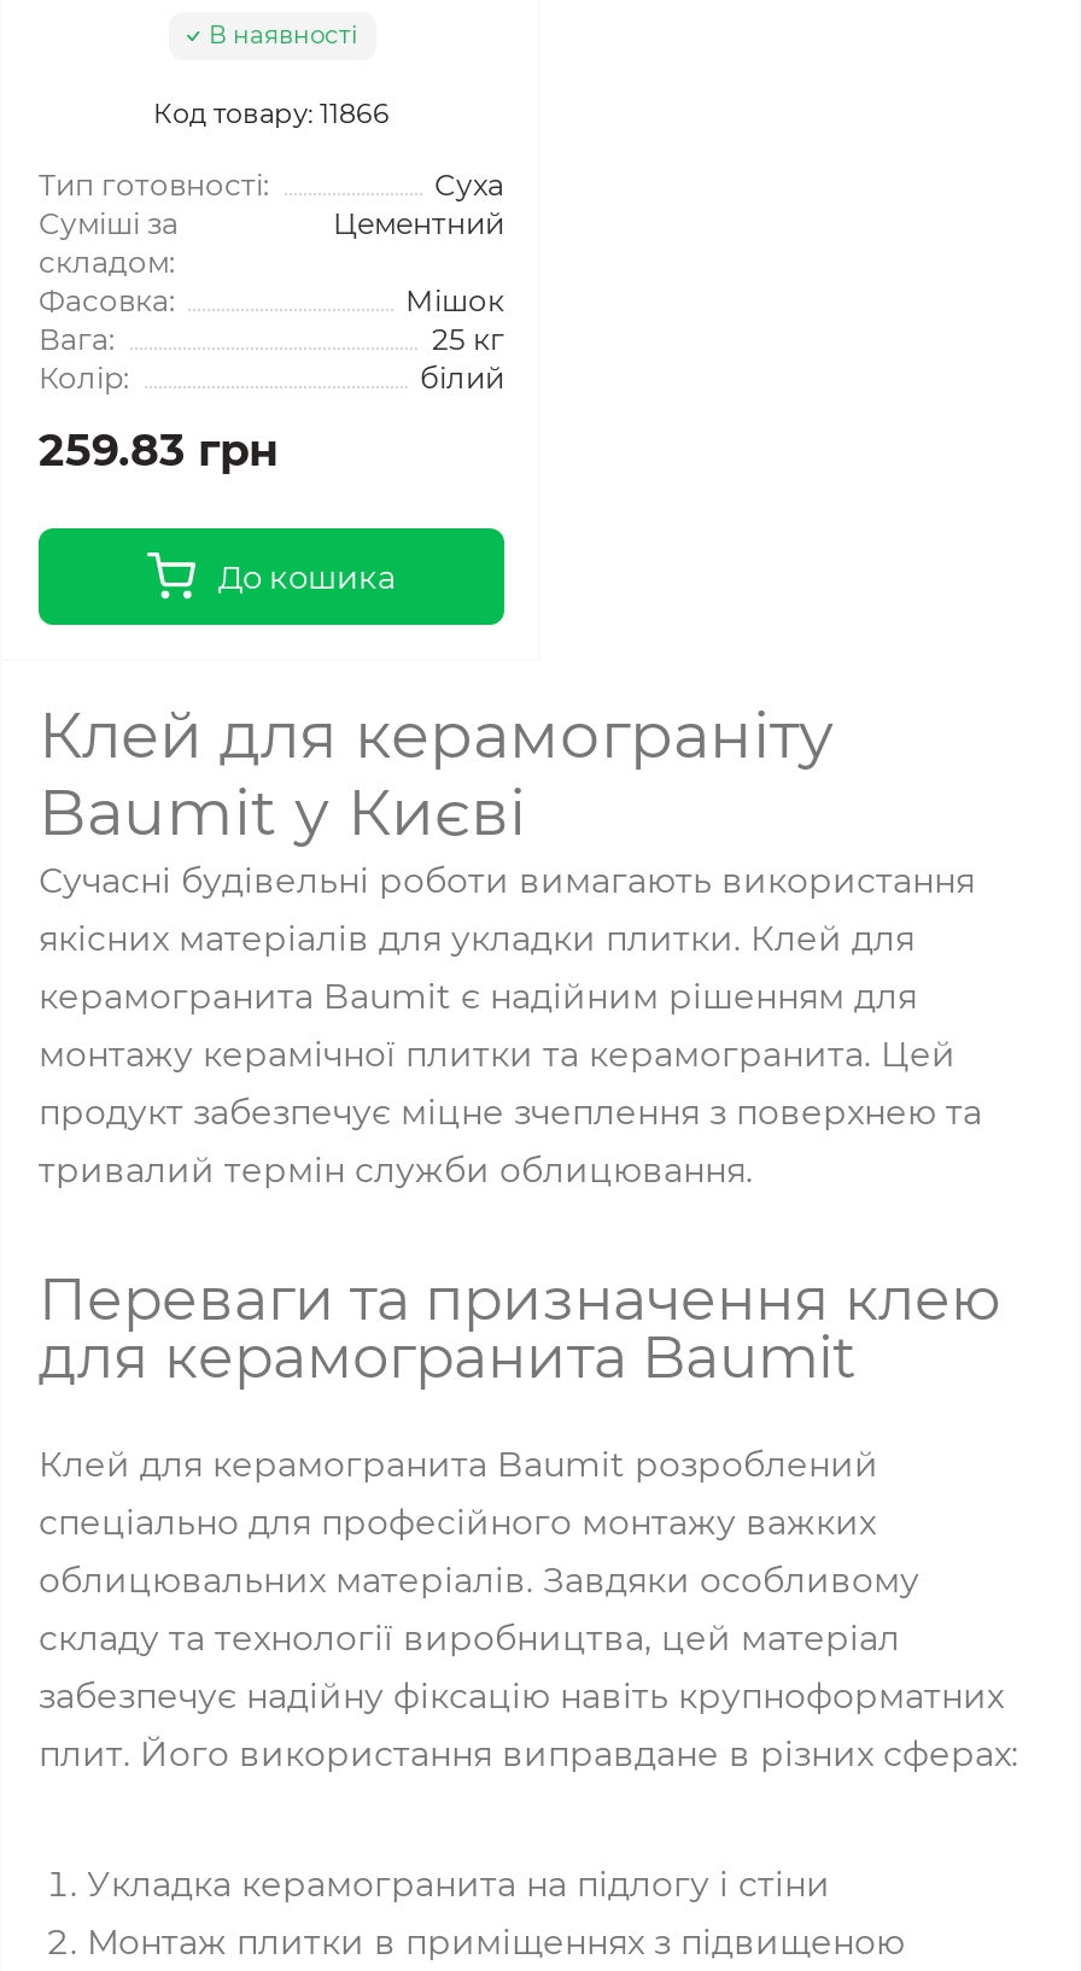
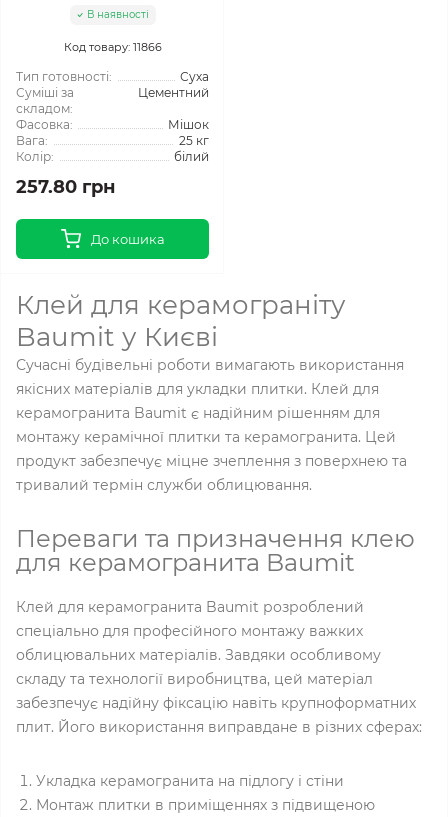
- 259.83 грн
+ 257.80 грн
